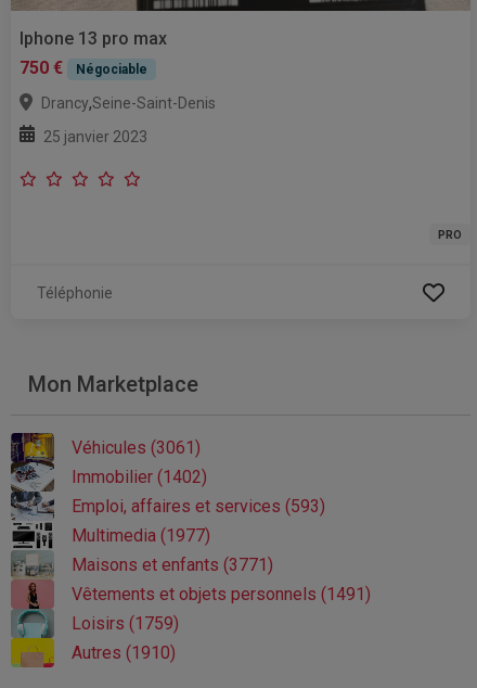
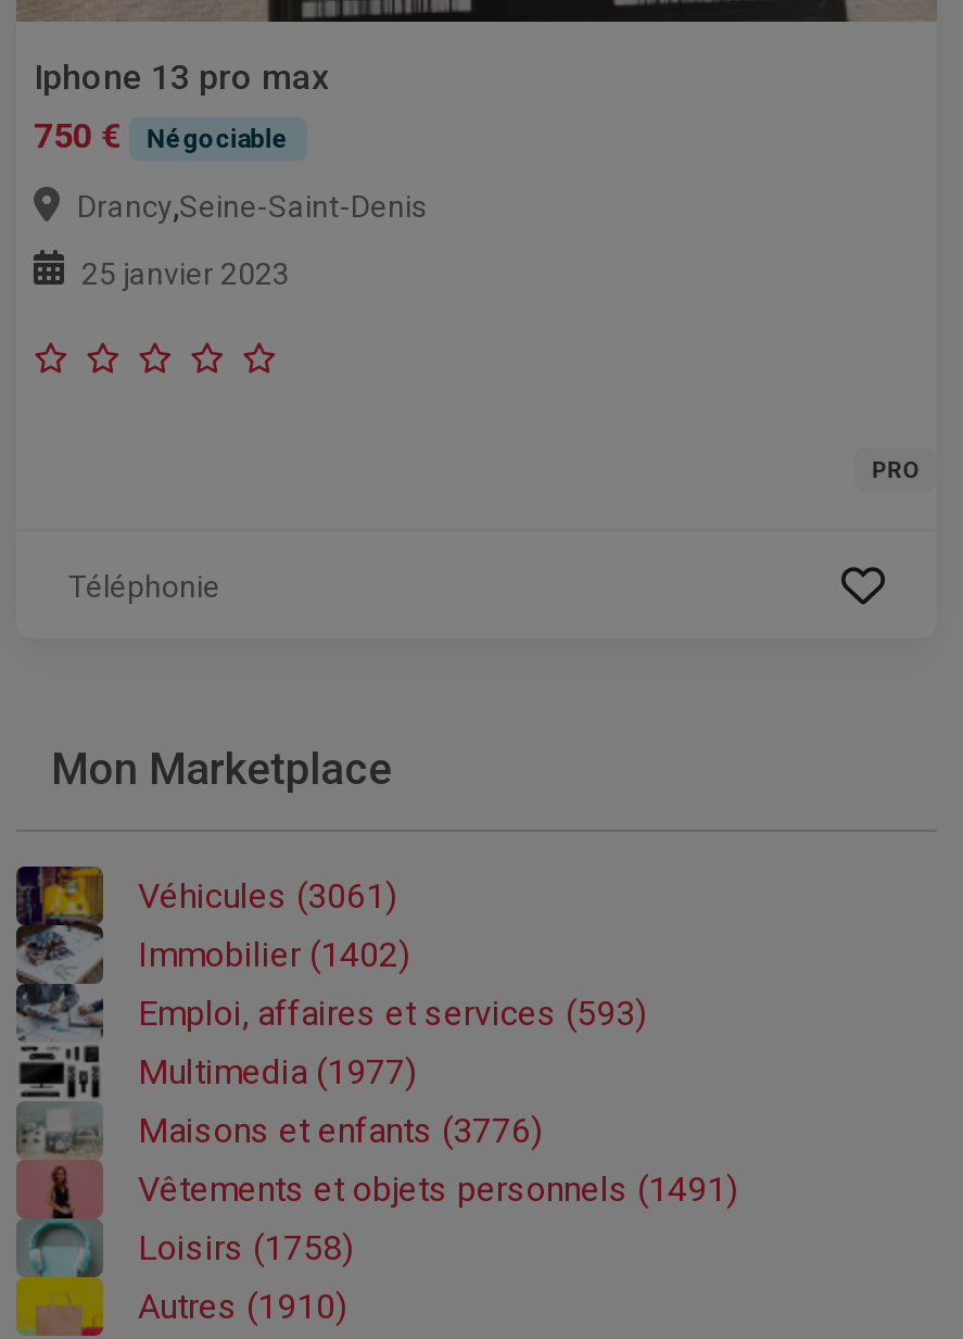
- Maisons et enfants (3771)
+ Maisons et enfants (3776)

- Loisirs (1759)
+ Loisirs (1758)
